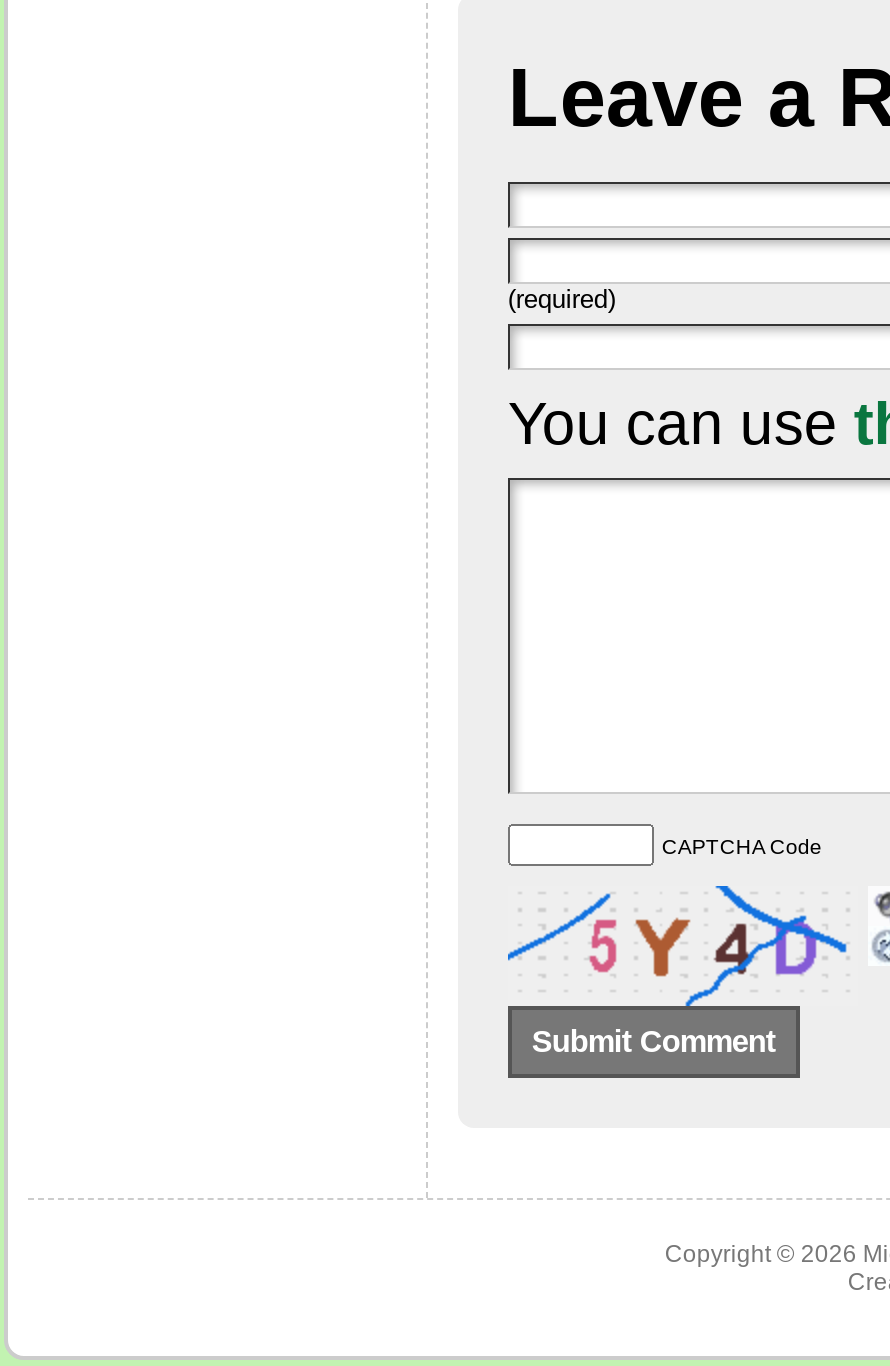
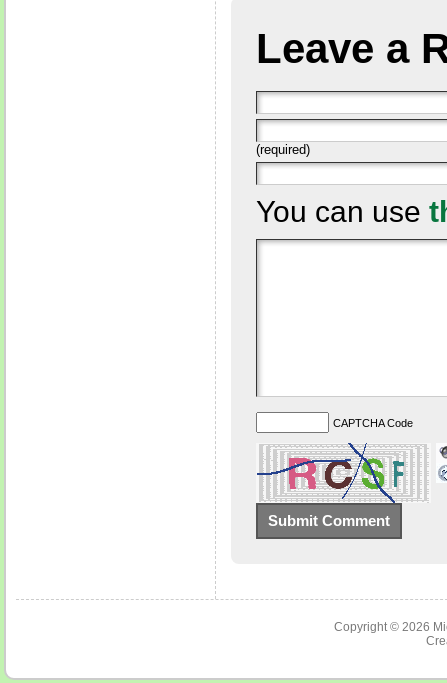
- [image]
+ [image]
